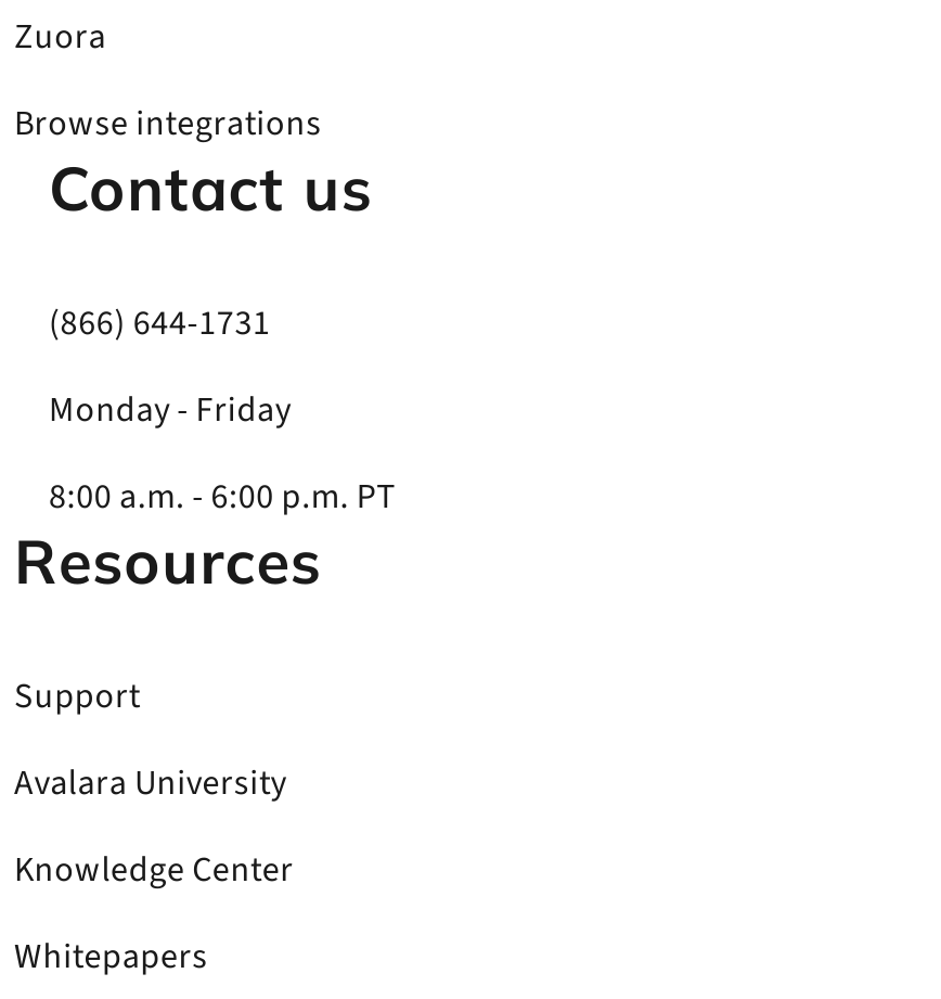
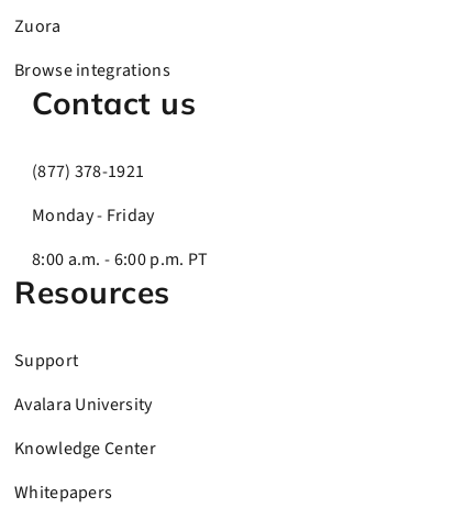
- (866) 644-1731
+ (877) 378-1921
